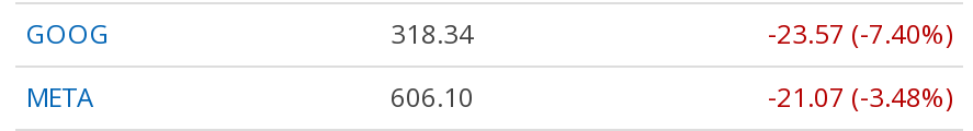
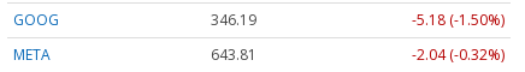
- 318.34
+ 346.19

- -23.57 (-7.40%)
+ -5.18 (-1.50%)

- 606.10
+ 643.81

- -21.07 (-3.48%)
+ -2.04 (-0.32%)
